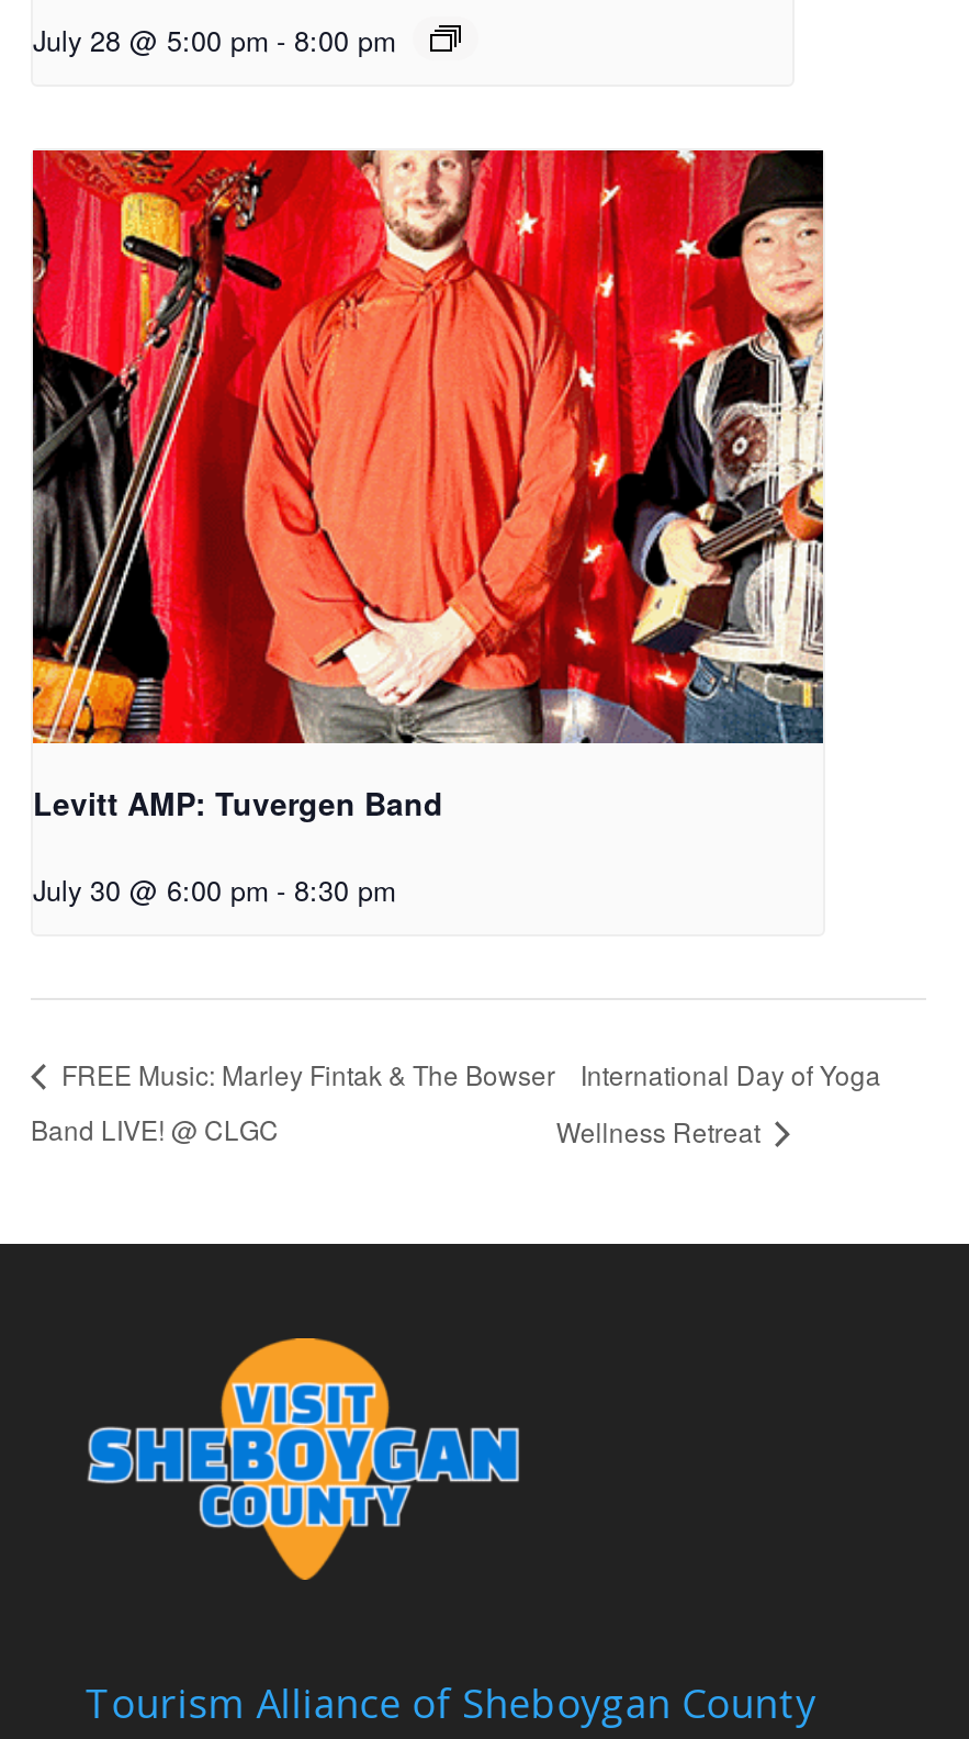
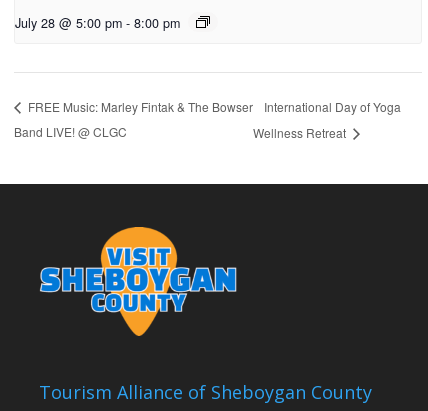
- [image]
- Levitt AMP: Tuvergen Band
- July 30 @ 6:00 pm - 8:30 pm
